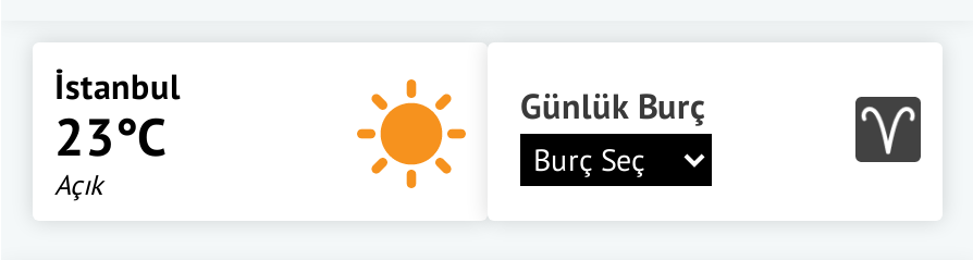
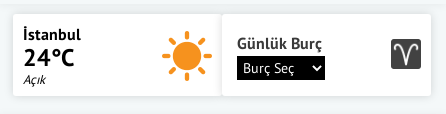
- 23°C
+ 24°C
